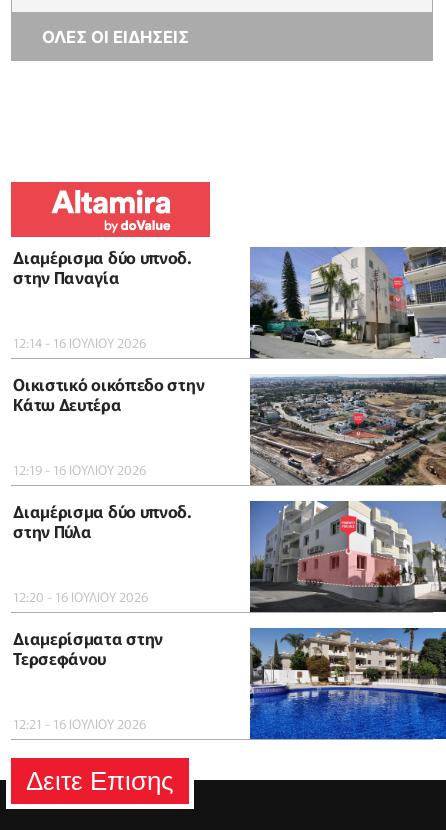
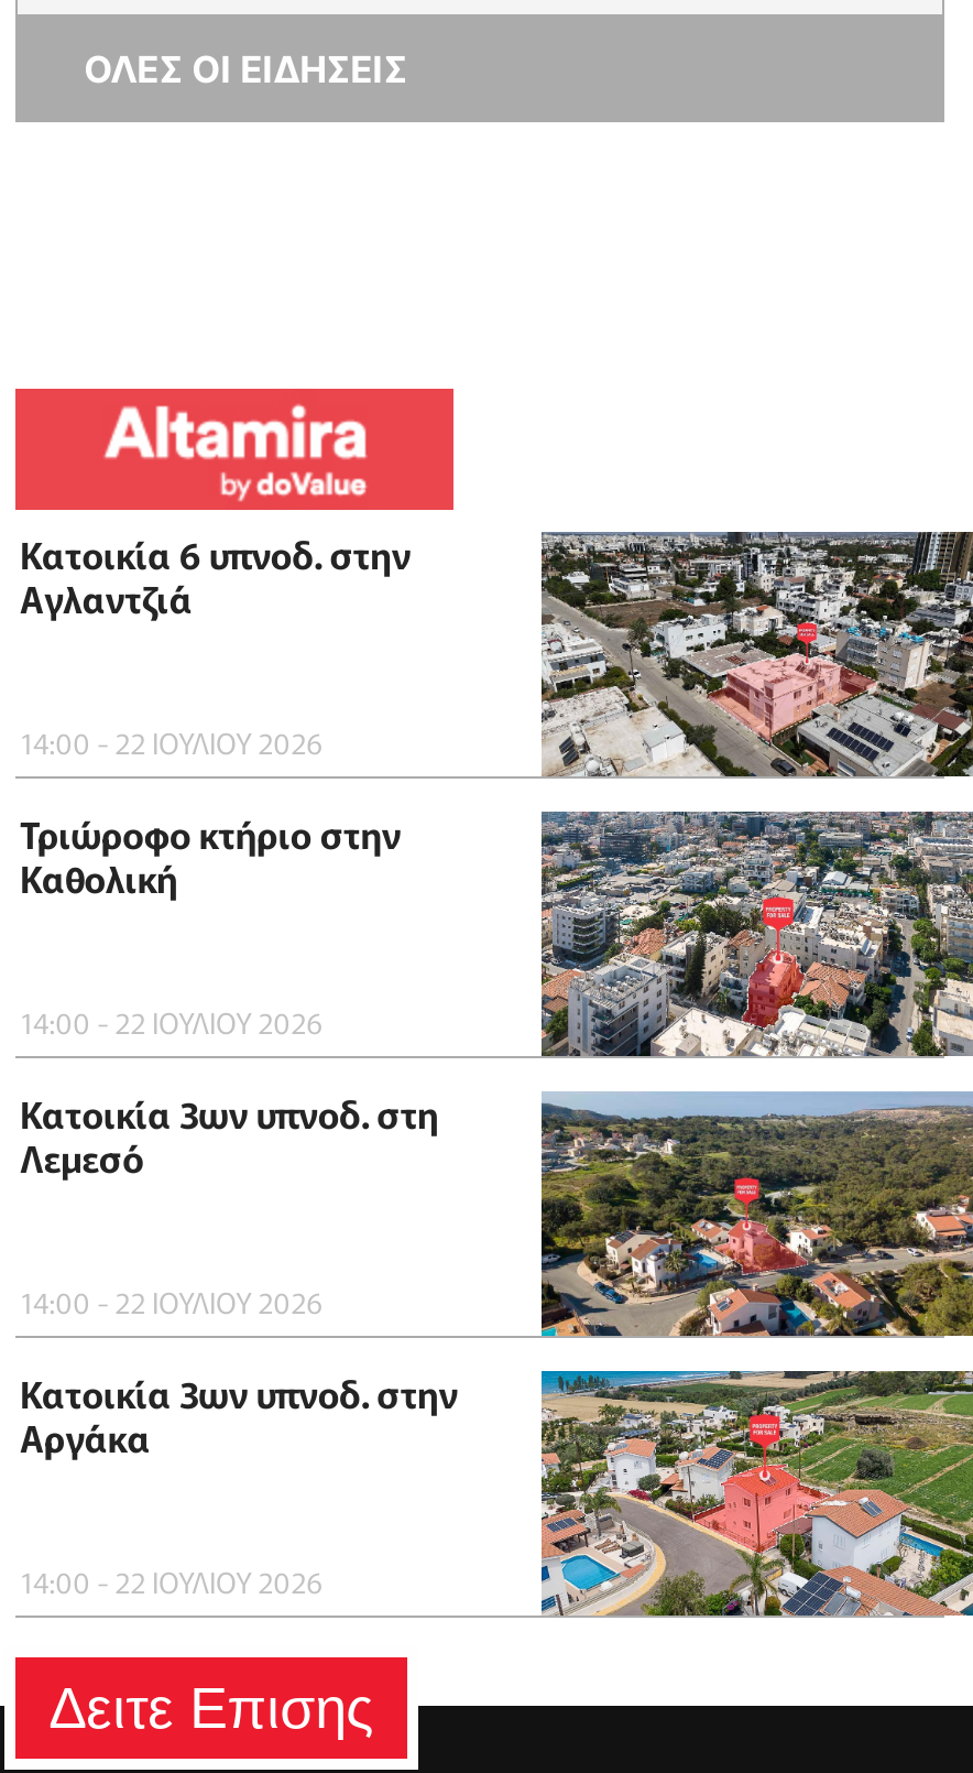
- Διαμέρισμα δύο υπνοδ.
- στην Παναγία
+ Κατοικία 6 υπνοδ. στην
+ Αγλαντζιά

- [image]
+ [image]

- 12:14 - 16 ΙΟΥΛΙΟΥ 2026
+ 14:00 - 22 ΙΟΥΛΙΟΥ 2026

- Οικιστικό οικόπεδο στην
- Κάτω Δευτέρα
+ Τριώροφο κτήριο στην
+ Καθολική

- [image]
+ [image]

- 12:19 - 16 ΙΟΥΛΙΟΥ 2026
+ 14:00 - 22 ΙΟΥΛΙΟΥ 2026

- Διαμέρισμα δύο υπνοδ.
- στην Πύλα
+ Κατοικία 3ων υπνοδ. στη
+ Λεμεσό

- [image]
+ [image]

- 12:20 - 16 ΙΟΥΛΙΟΥ 2026
+ 14:00 - 22 ΙΟΥΛΙΟΥ 2026

- Διαμερίσματα στην
- Τερσεφάνου
+ Κατοικία 3ων υπνοδ. στην
+ Αργάκα

- [image]
+ [image]

- 12:21 - 16 ΙΟΥΛΙΟΥ 2026
+ 14:00 - 22 ΙΟΥΛΙΟΥ 2026
